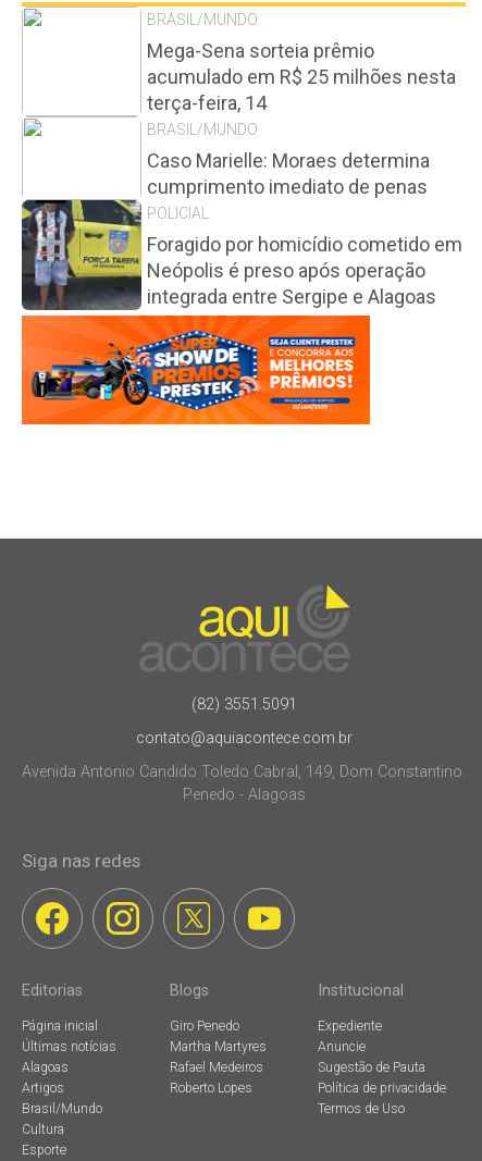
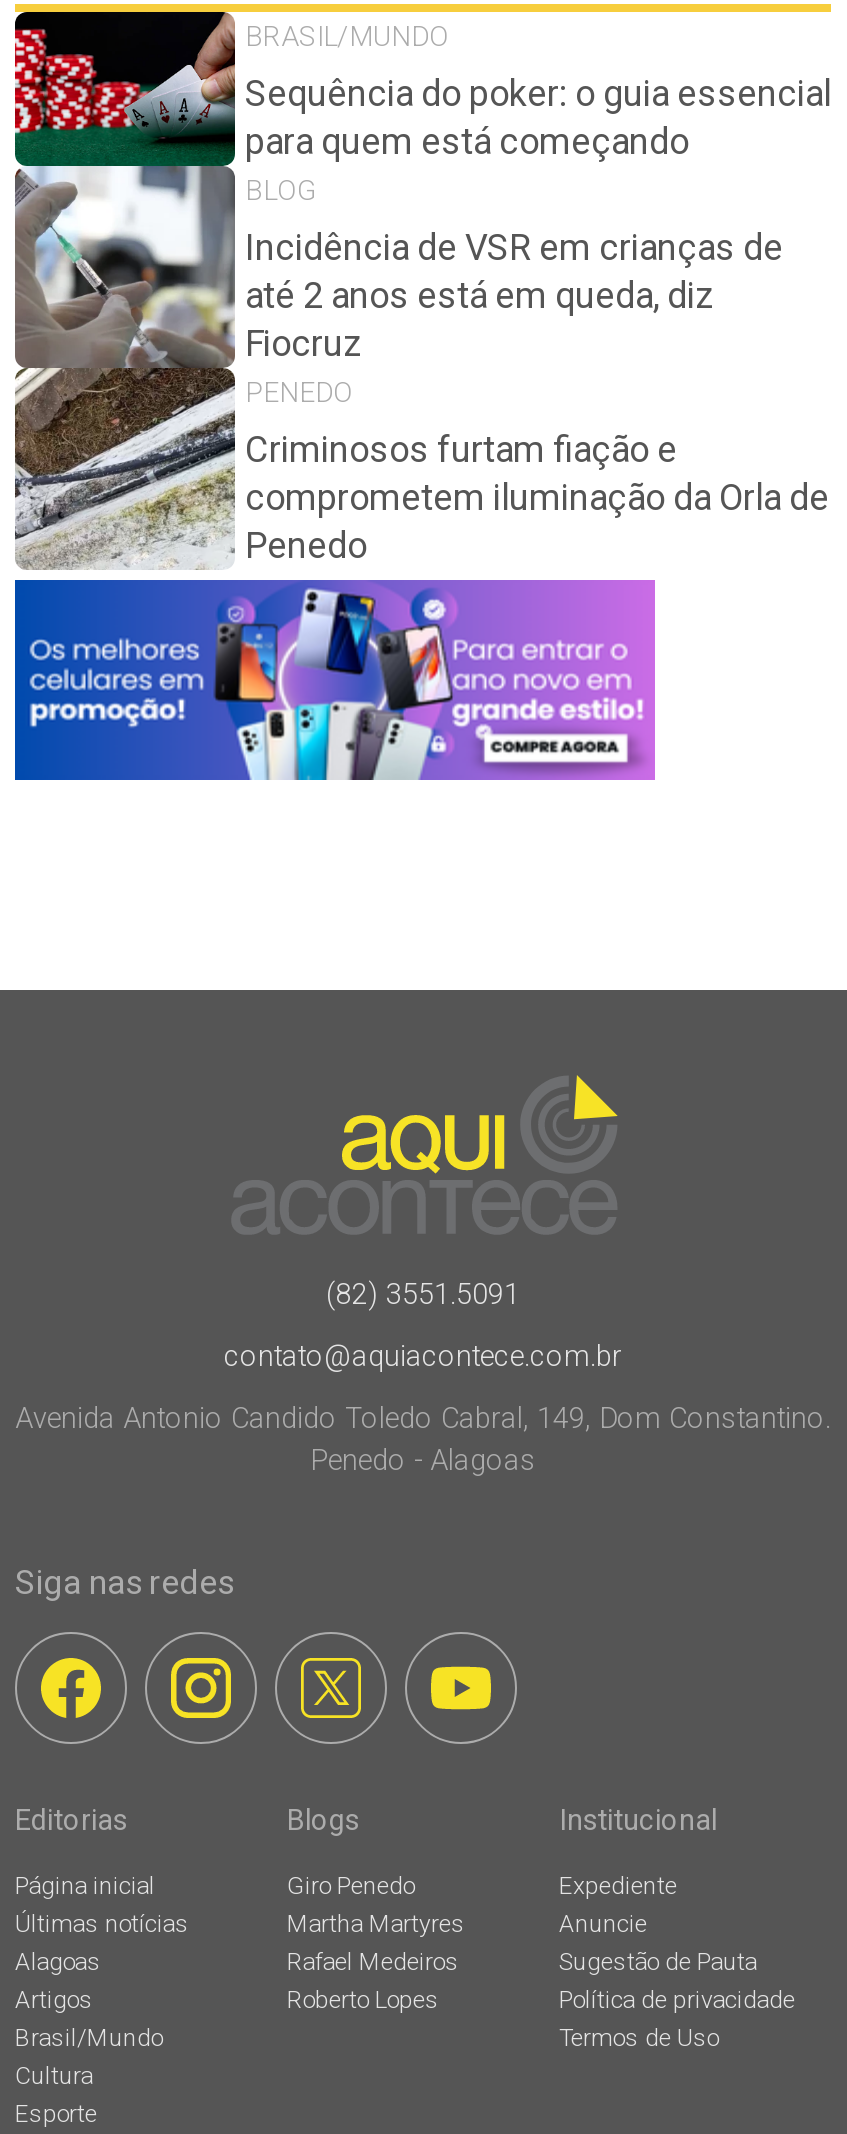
- [image]
- Mega-Sena sorteia prêmio
- acumulado em R$ 25 milhões nesta
- terça-feira, 14
- BRASIL/MUNDO
+ [image]
+ Sequência do poker: o guia essencial
+ para quem está começando
+ BLOG

- Caso Marielle: Moraes determina
- cumprimento imediato de penas
- POLICIAL
+ Incidência de VSR em crianças de
+ até 2 anos está em queda, diz
+ Fiocruz
+ PENEDO

- Foragido por homicídio cometido em
- Neópolis é preso após operação
- integrada entre Sergipe e Alagoas
+ Criminosos furtam fiação e
+ comprometem iluminação da Orla de
+ Penedo
